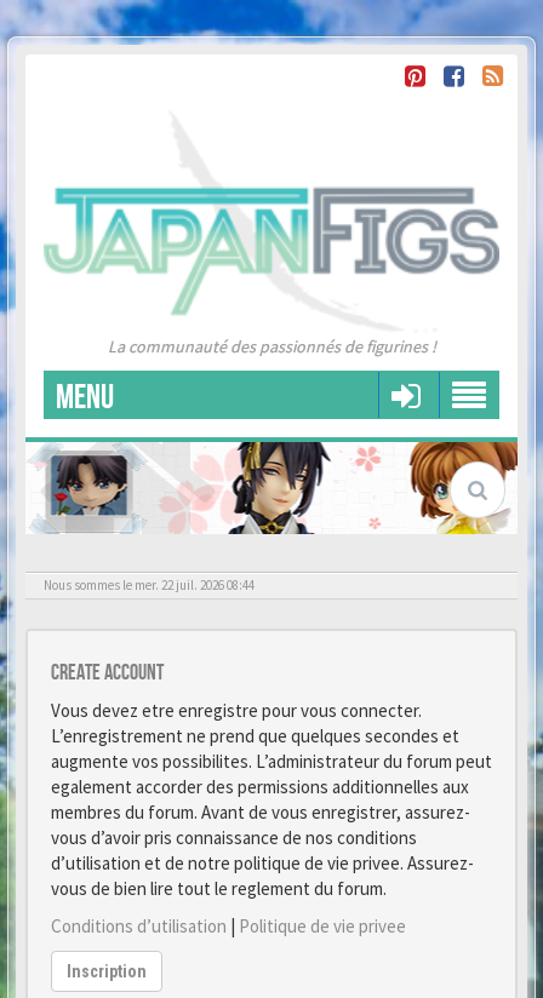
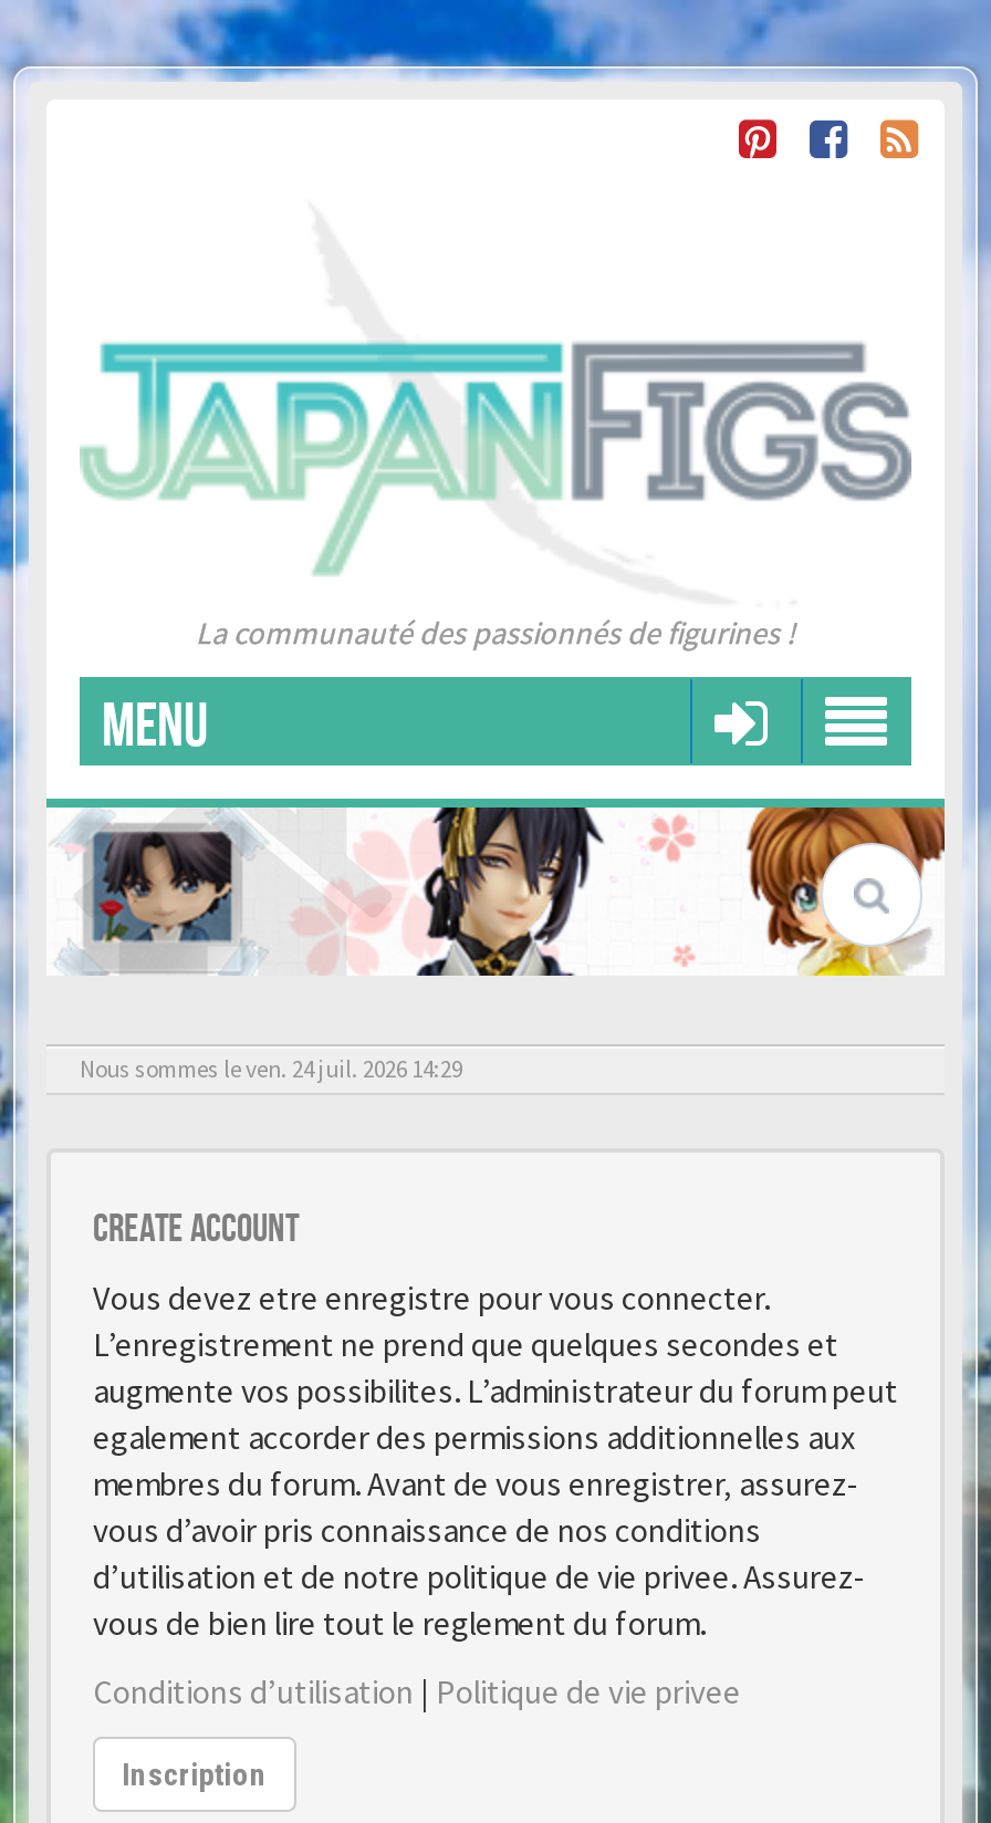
- Nous sommes le mer. 22 juil. 2026 08:44
+ Nous sommes le ven. 24 juil. 2026 14:29
